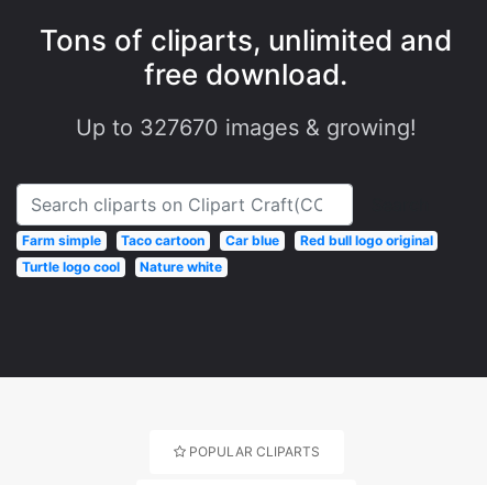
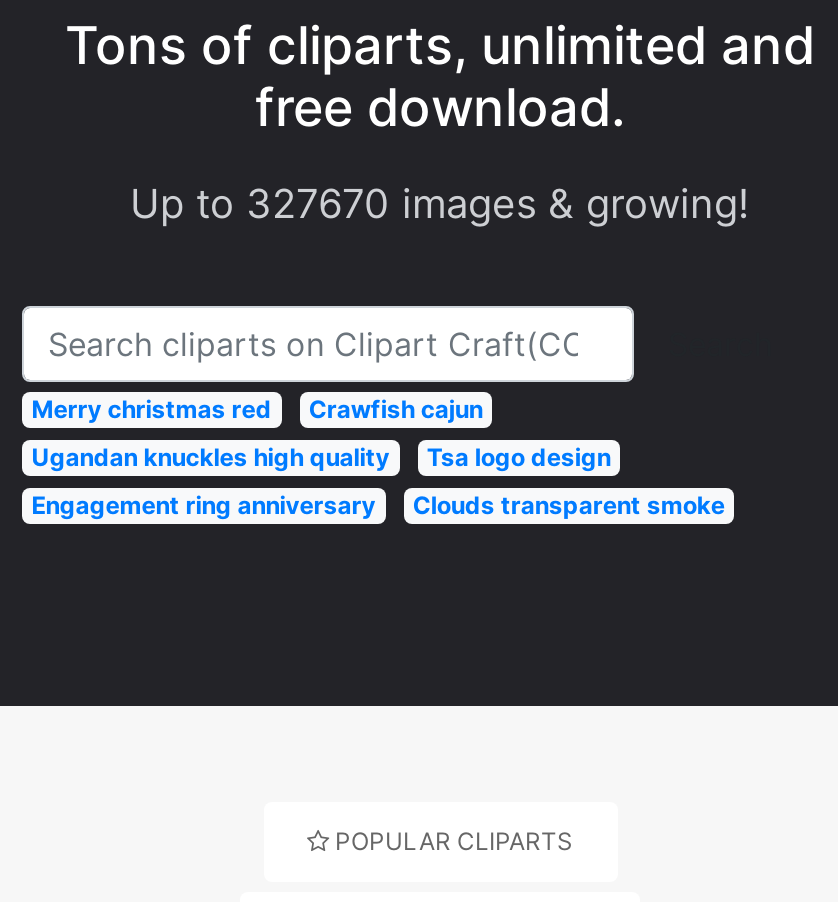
- Farm simple
- Taco cartoon
- Car blue
- Red bull logo original
- Turtle logo cool
- Nature white
+ Merry christmas red
+ Crawfish cajun
+ Ugandan knuckles high quality
+ Tsa logo design
+ Engagement ring anniversary
+ Clouds transparent smoke
